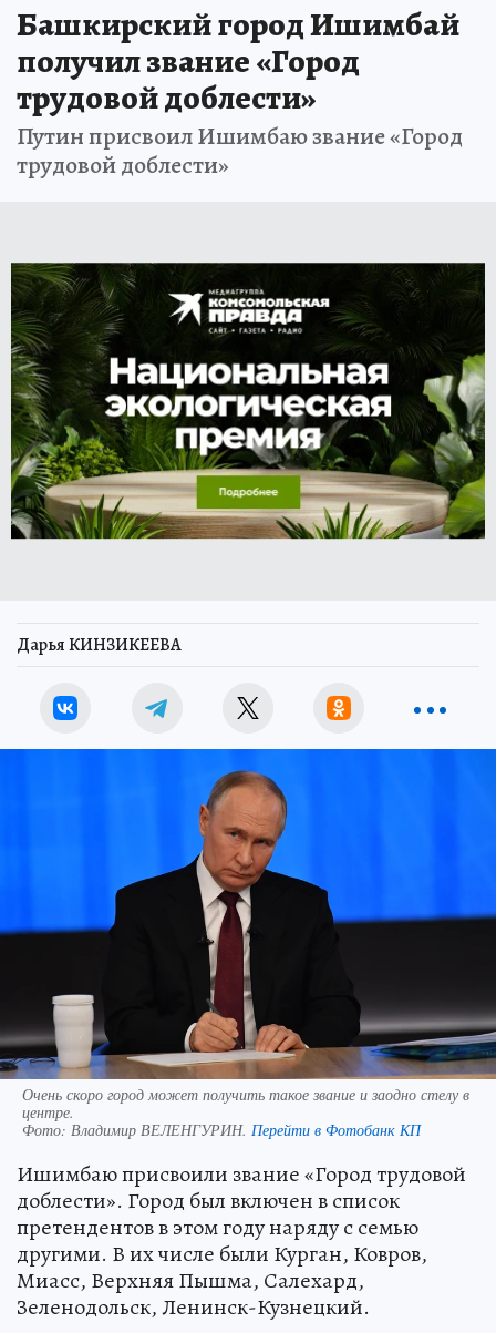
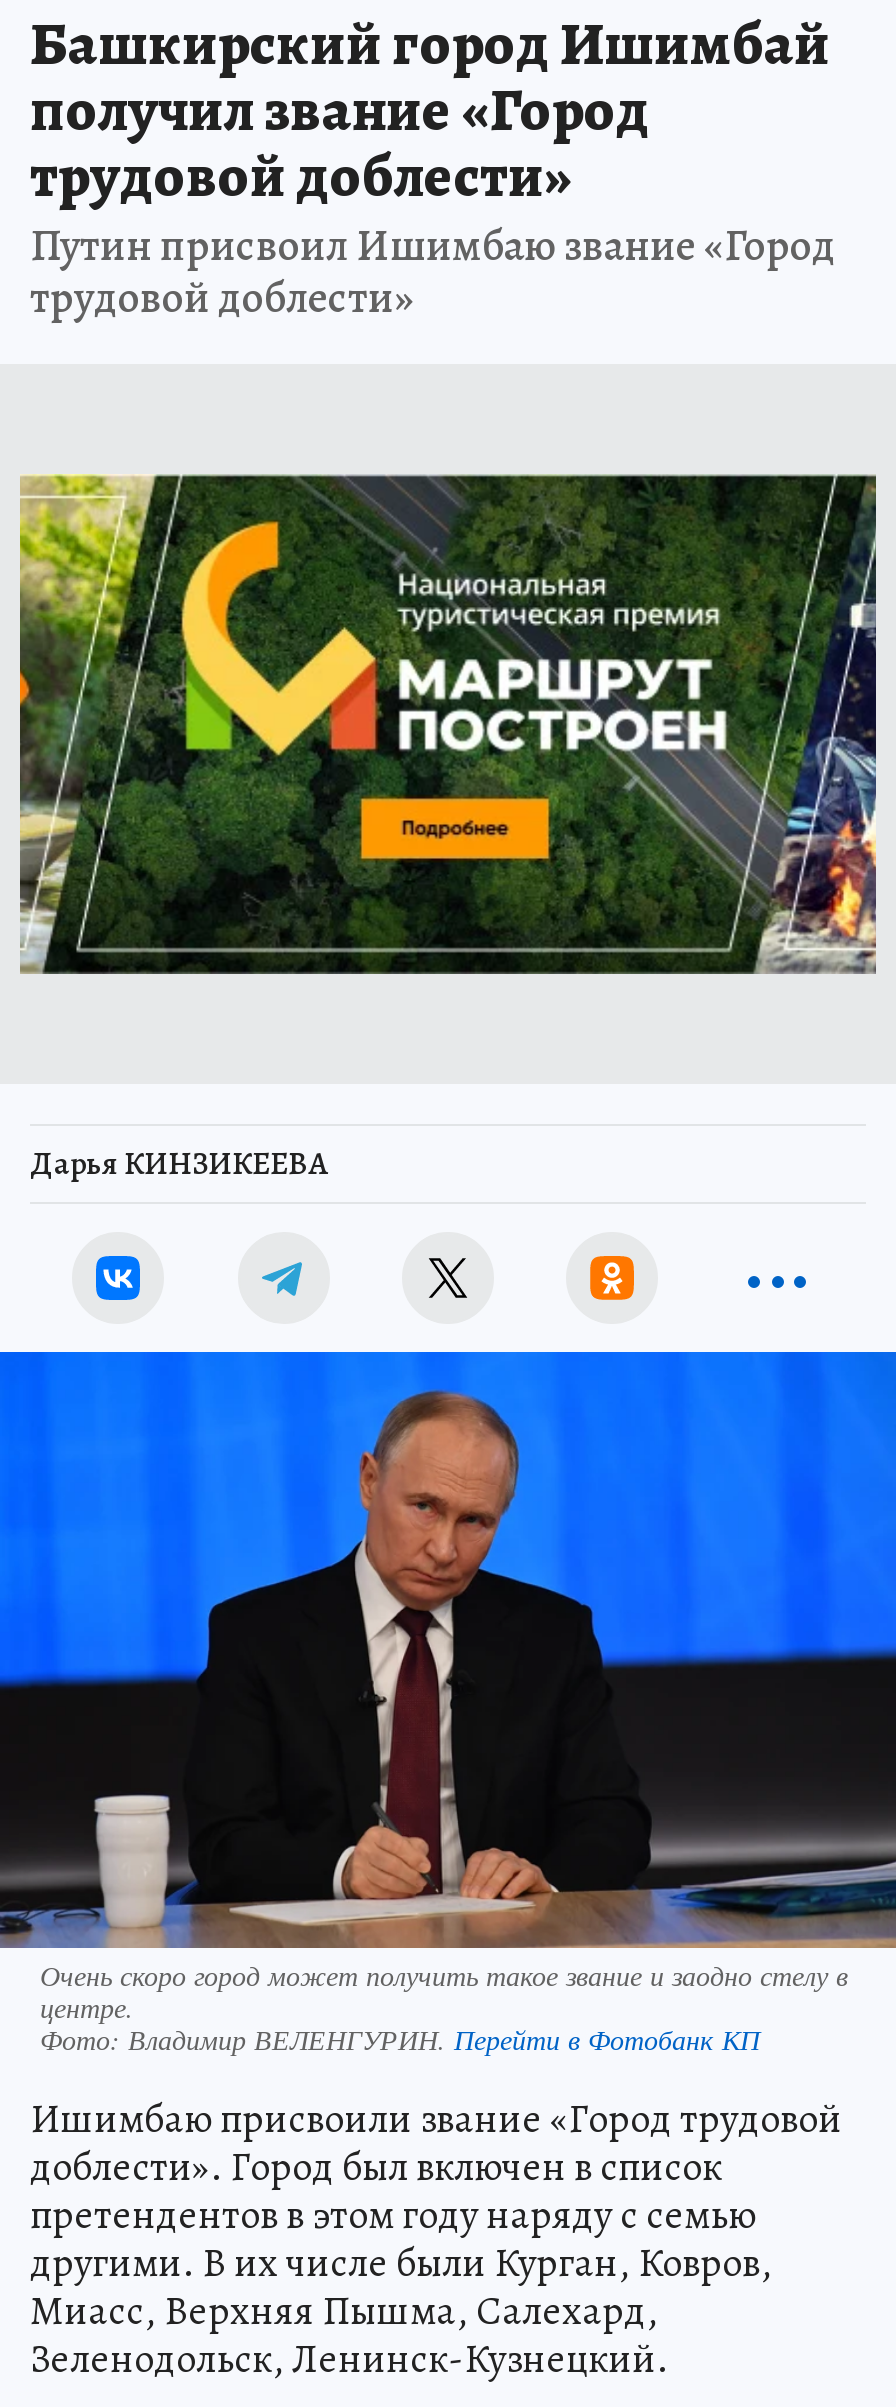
- [image]
+ [image]
